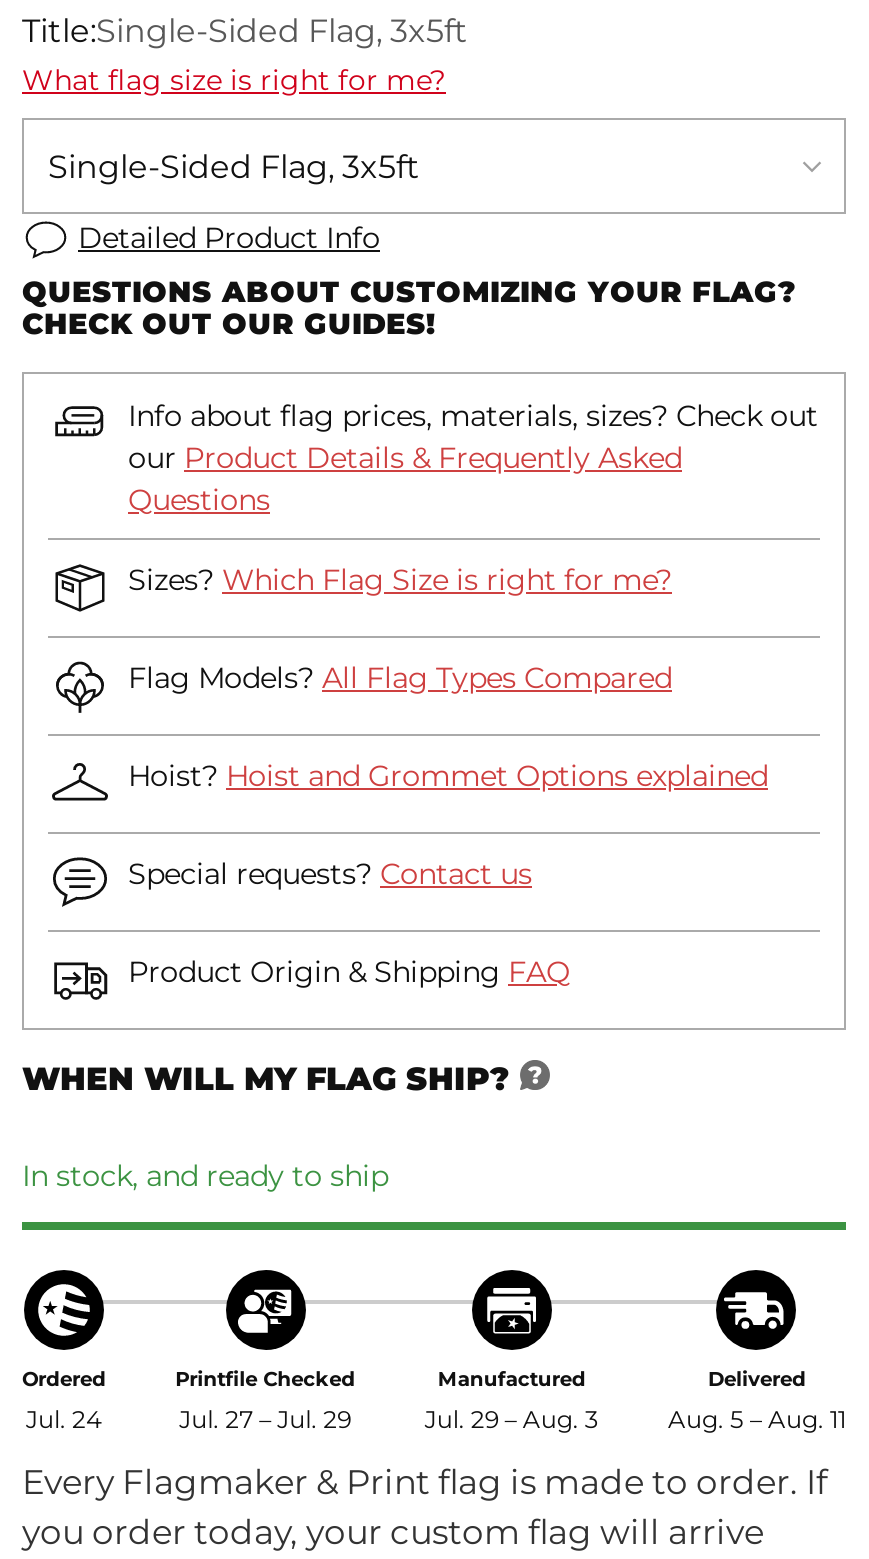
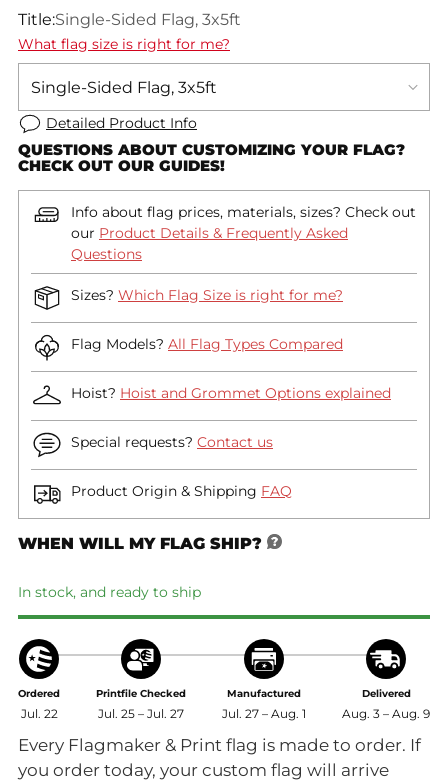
- Jul. 24
+ Jul. 22

- Jul. 27 – Jul. 29
+ Jul. 25 – Jul. 27

- Jul. 29 – Aug. 3
+ Jul. 27 – Aug. 1

- Aug. 5 – Aug. 11
+ Aug. 3 – Aug. 9
